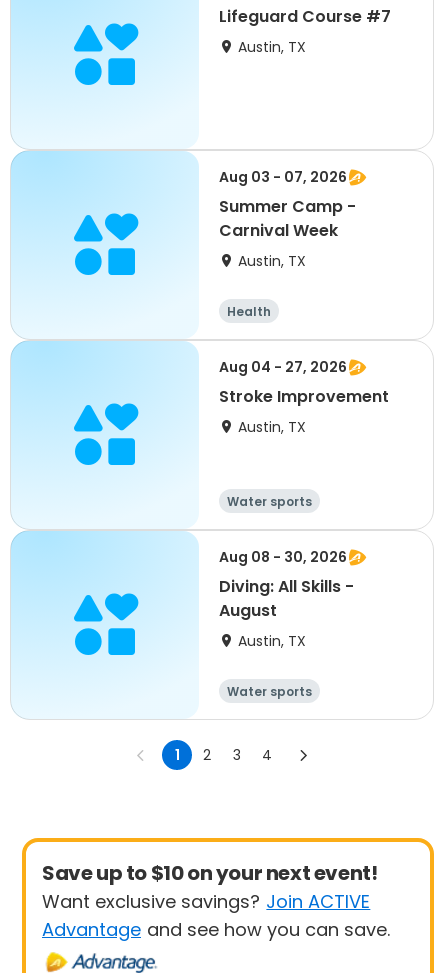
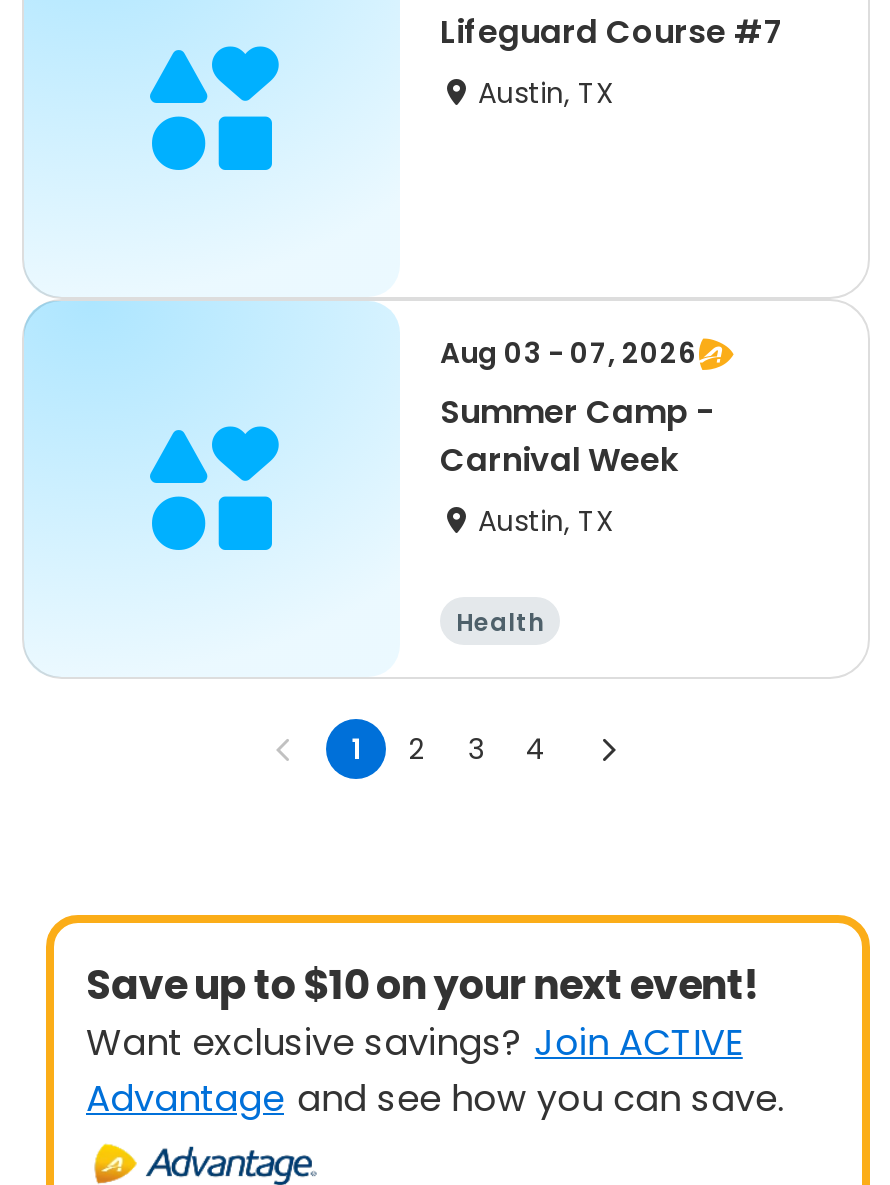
- Aug 04 - 27, 2026
- Stroke Improvement
- Austin, TX

- Water sports
- Aug 08 - 30, 2026
- Diving: All Skills -
- August
- Austin, TX
- Water sports
